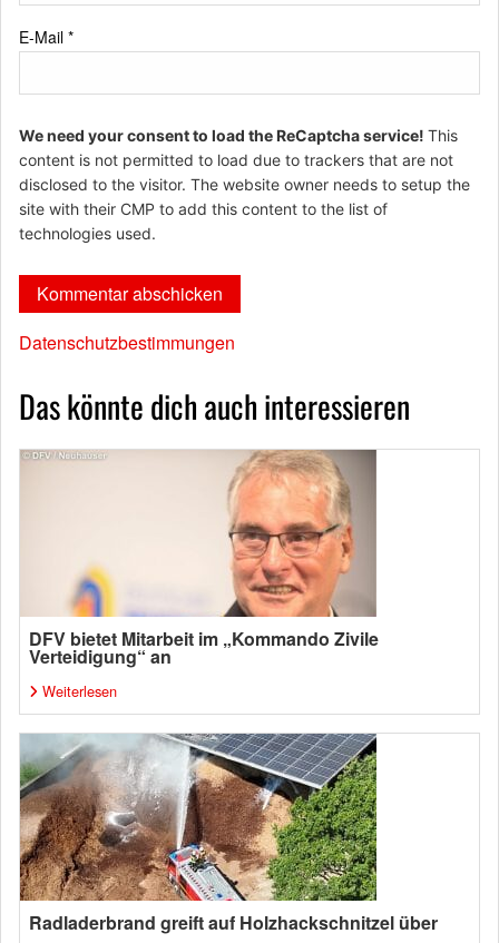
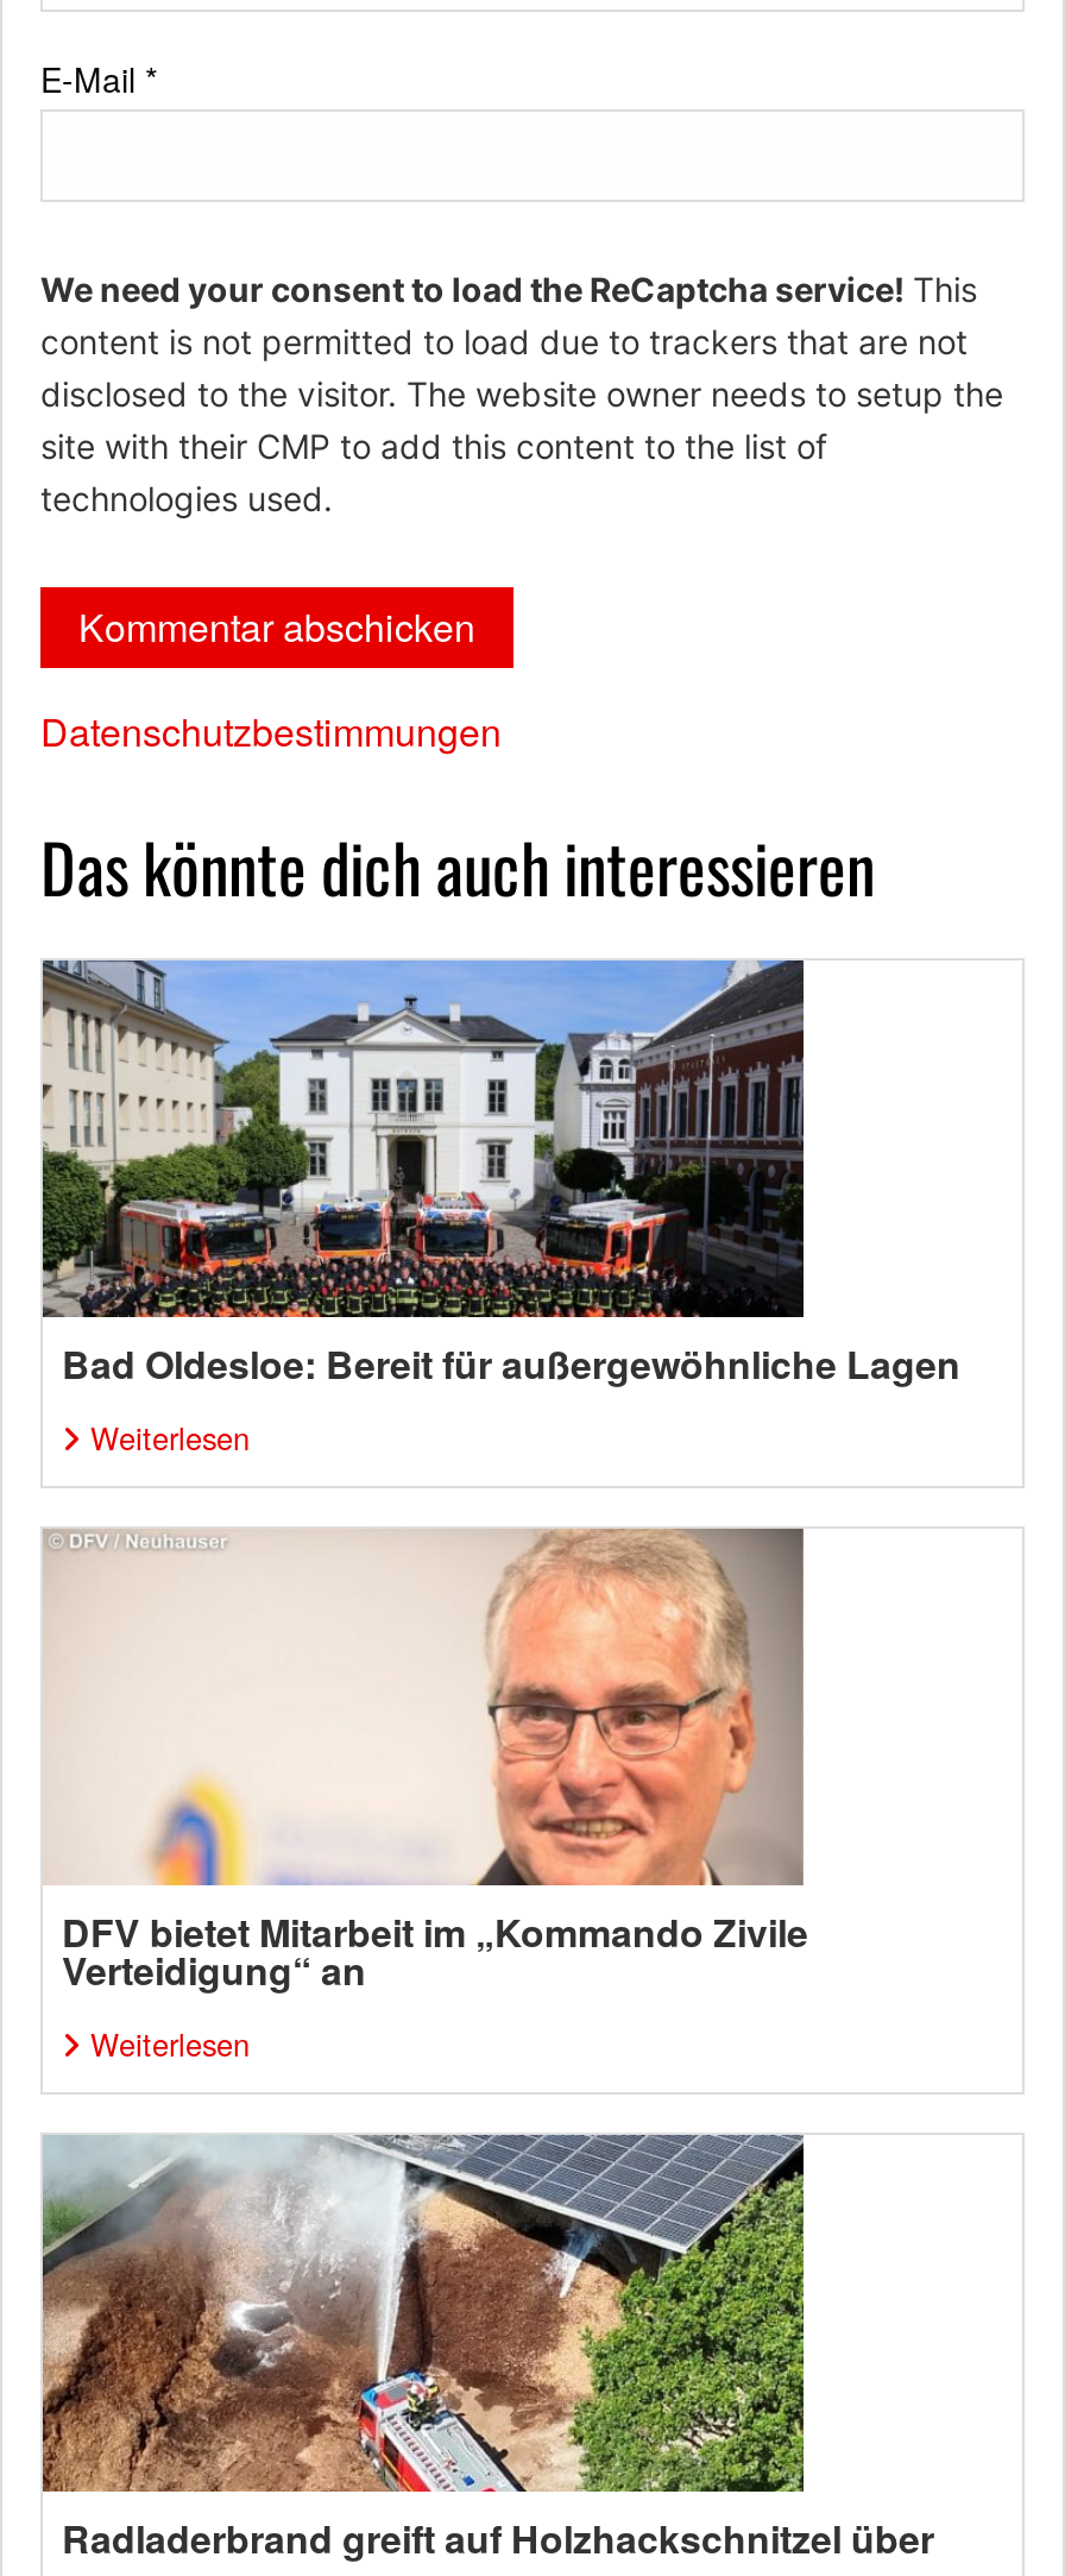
+ [image]
+ Bad Oldesloe: Bereit für außergewöhnliche Lagen
+ Weiterlesen
